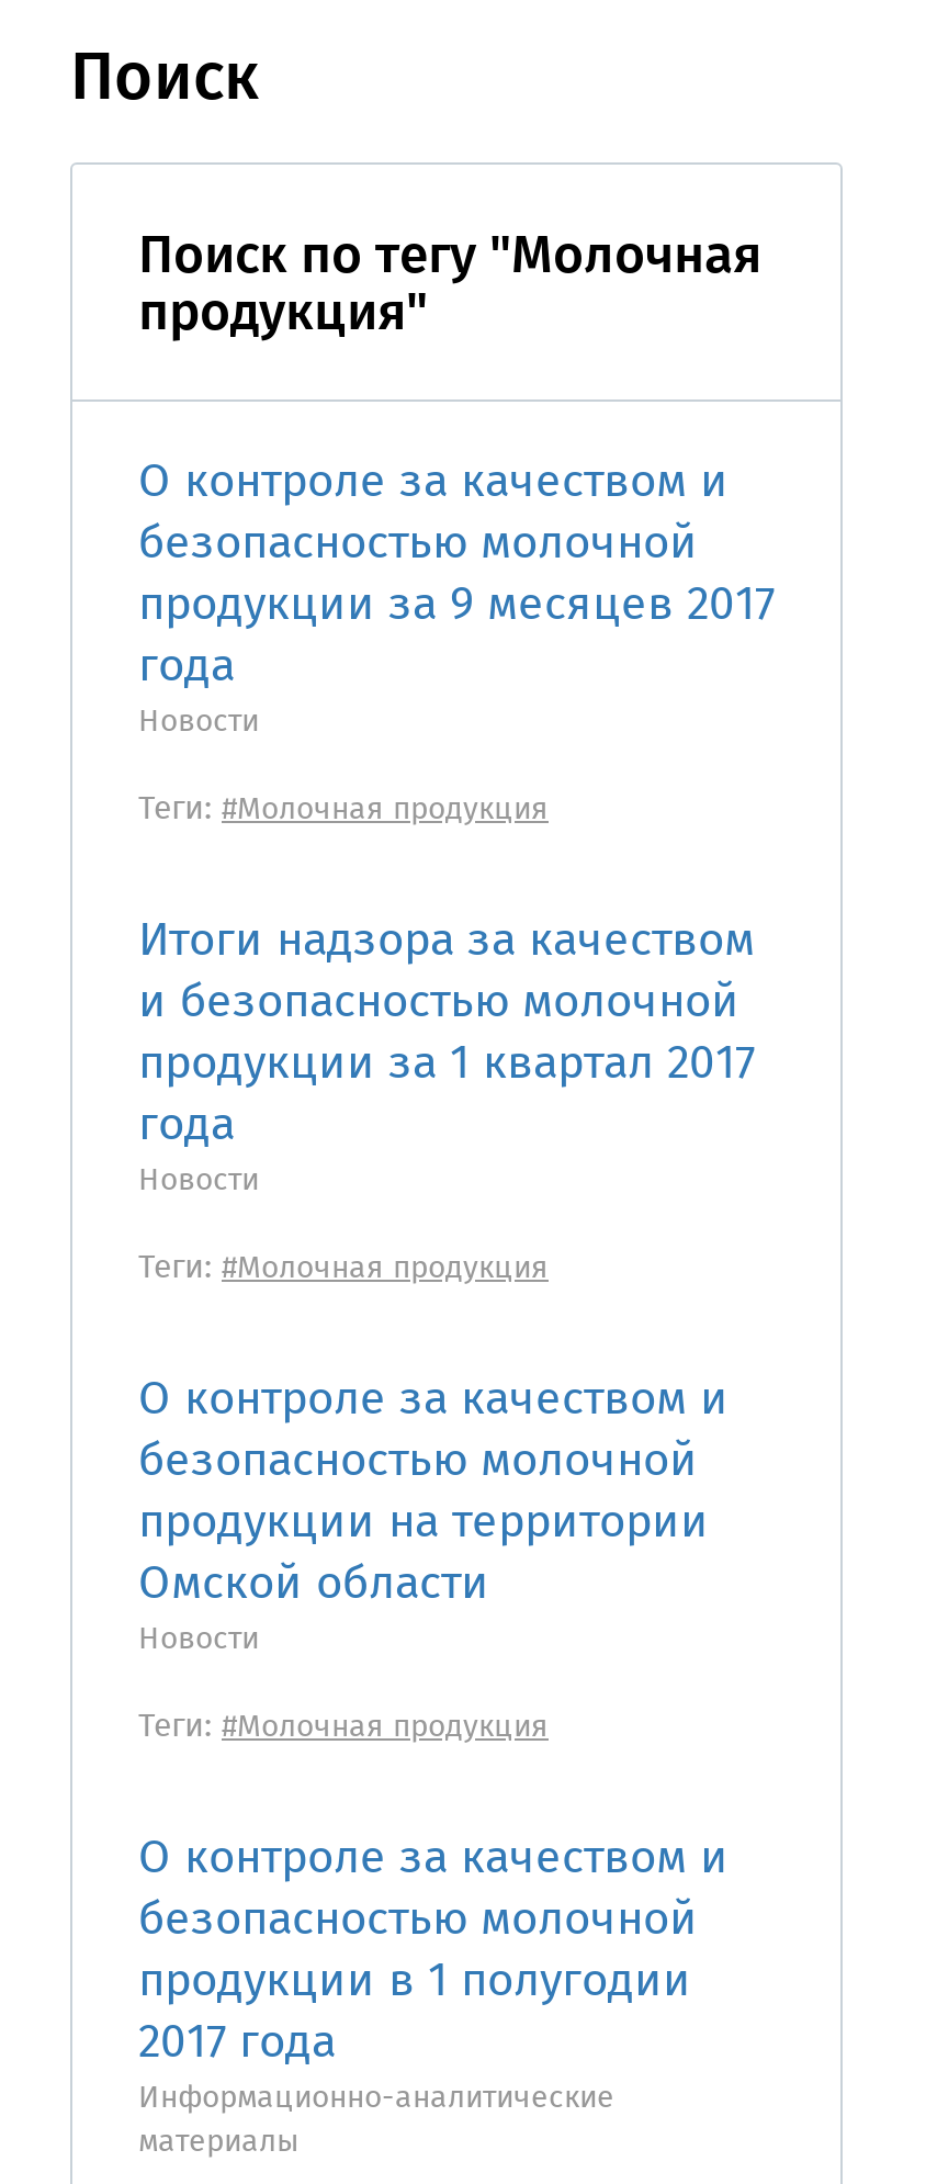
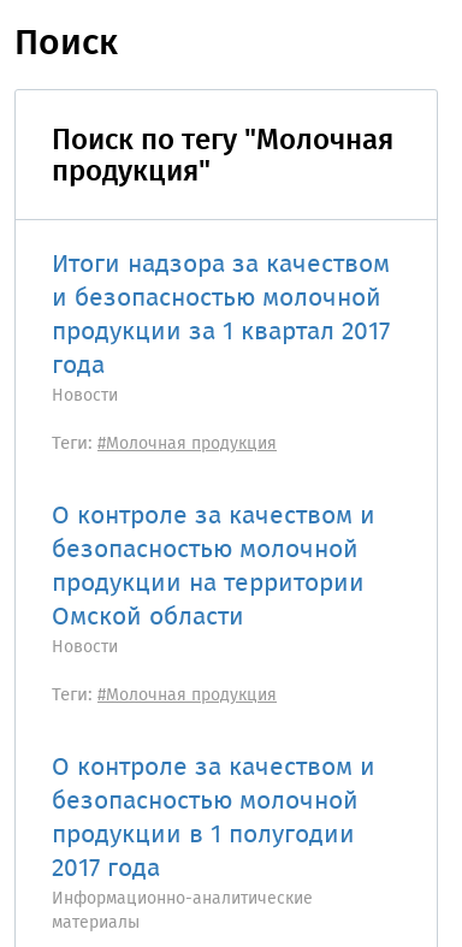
- О контроле за качеством и
- безопасностью молочной
- продукции за 9 месяцев 2017
- года
- Новости
- Теги: #Молочная продукция
